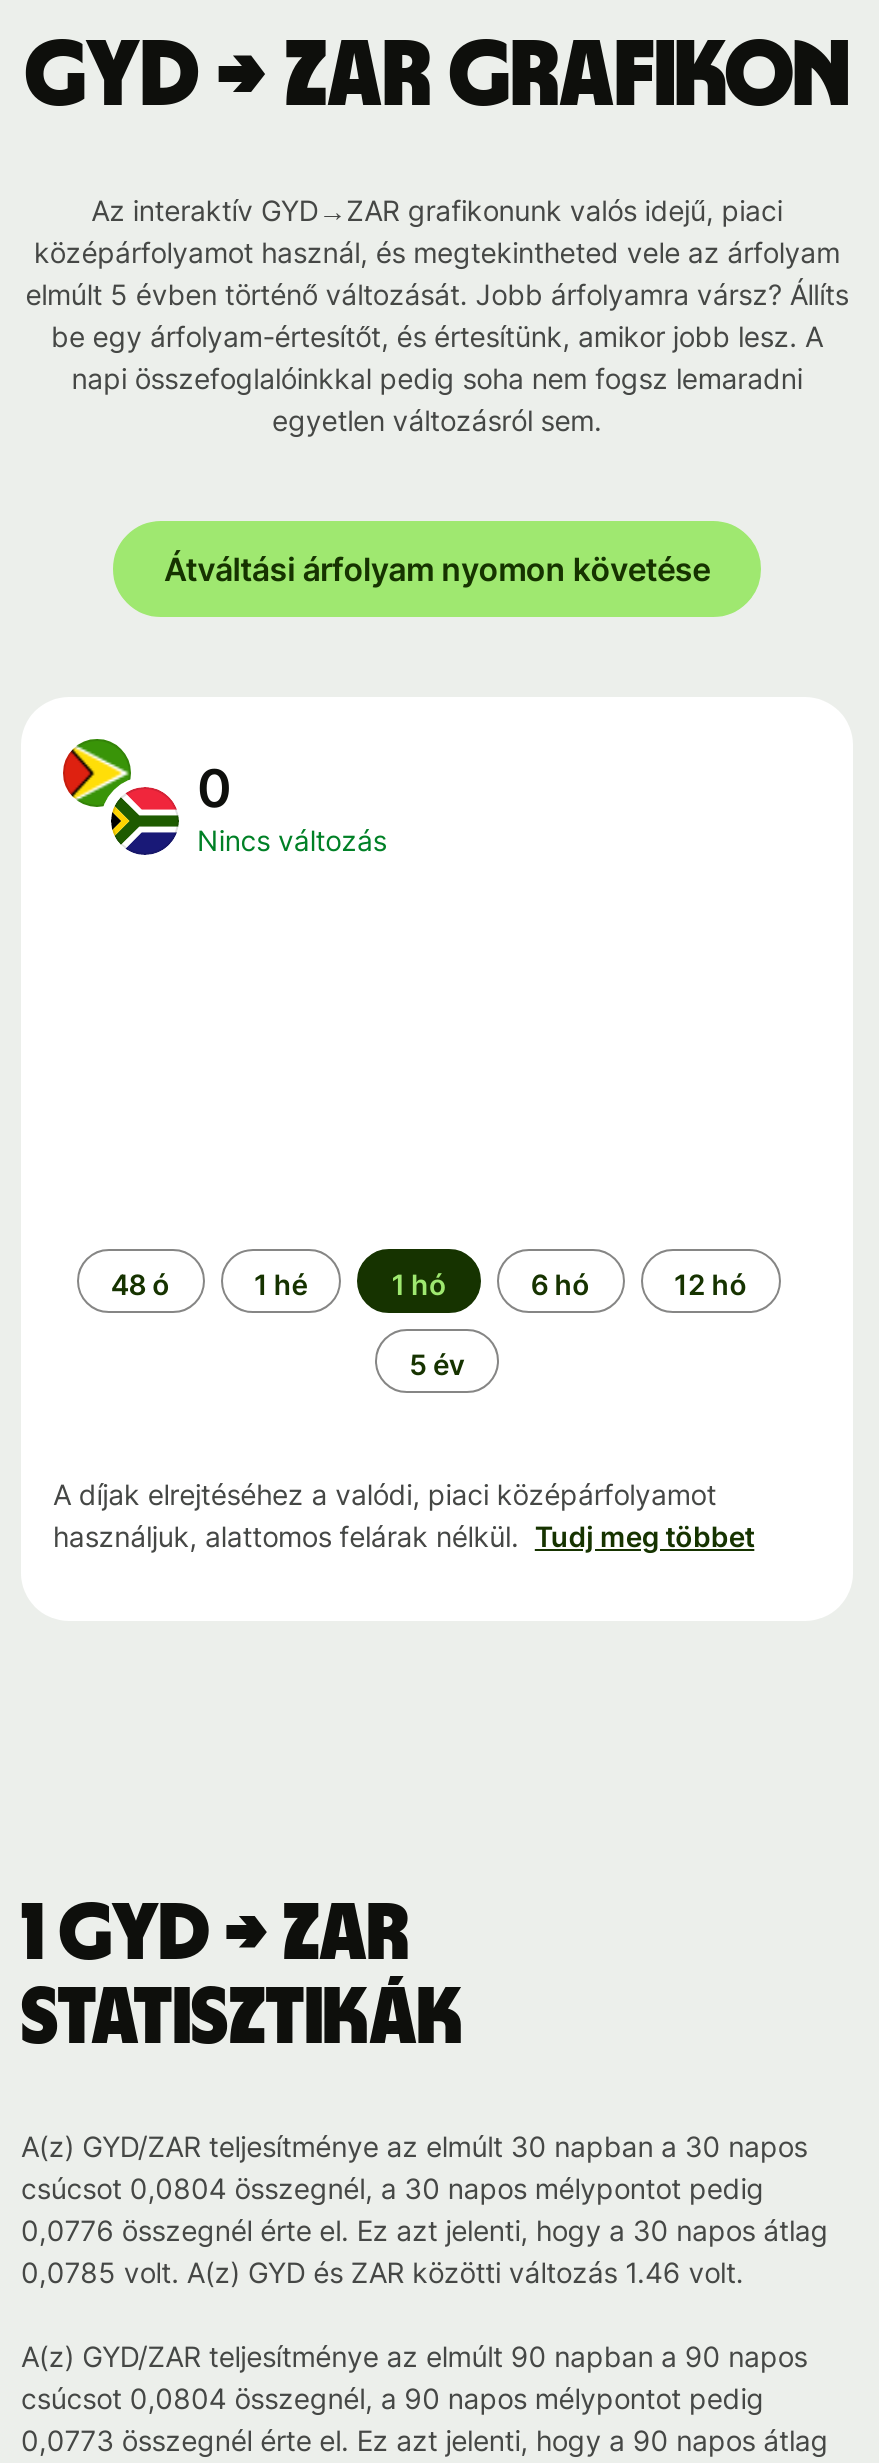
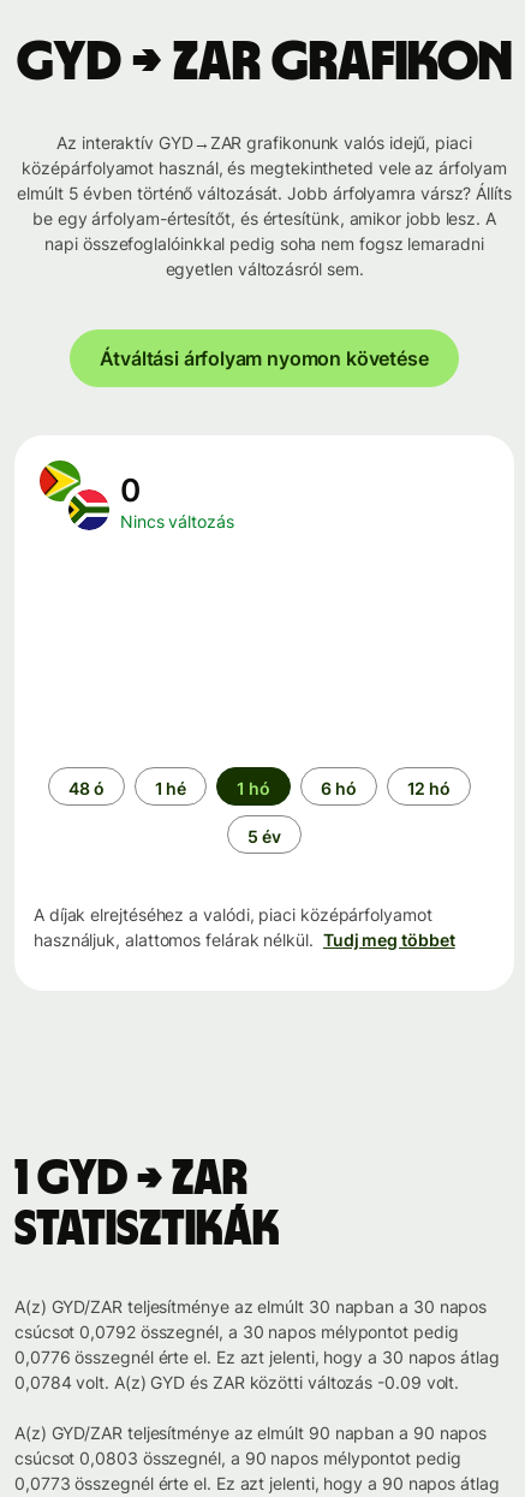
- csúcsot 0,0804 összegnél, a 30 napos mélypontot pedig
+ csúcsot 0,0792 összegnél, a 30 napos mélypontot pedig

- 0,0785 volt. A(z) GYD és ZAR közötti változás 1.46 volt.
+ 0,0784 volt. A(z) GYD és ZAR közötti változás -0.09 volt.

- csúcsot 0,0804 összegnél, a 90 napos mélypontot pedig
+ csúcsot 0,0803 összegnél, a 90 napos mélypontot pedig
